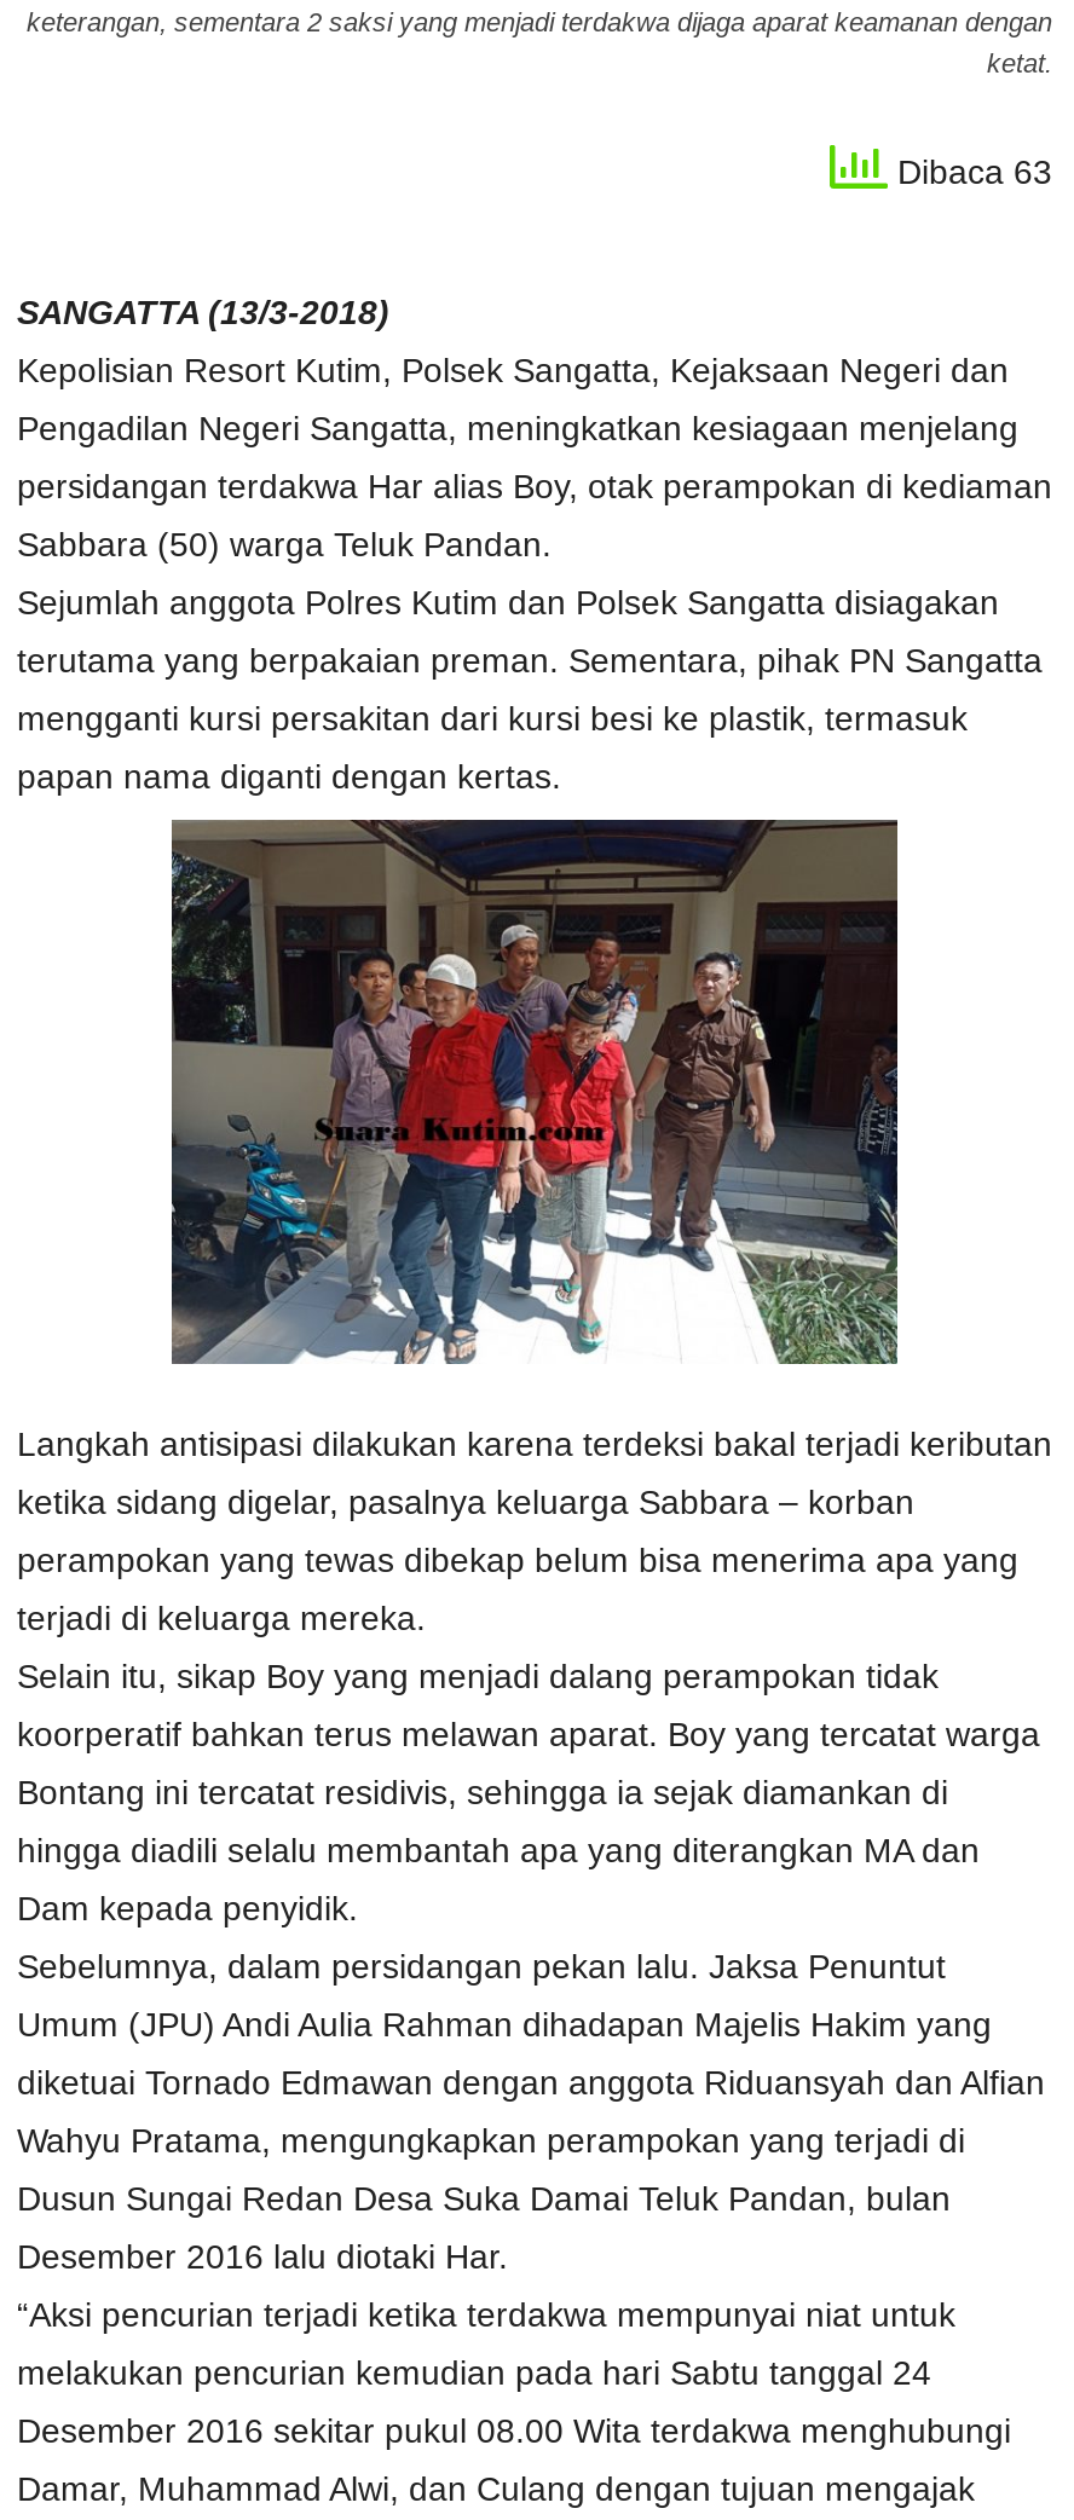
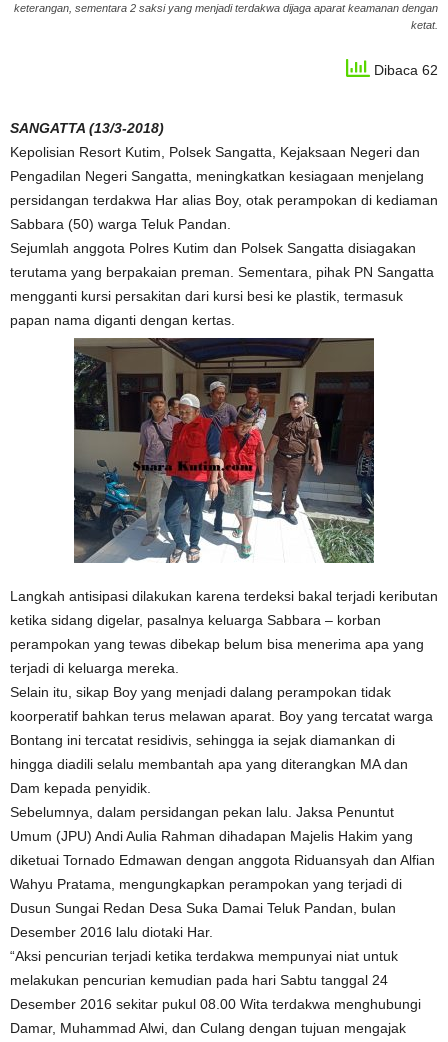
- Dibaca 63
+ Dibaca 62
